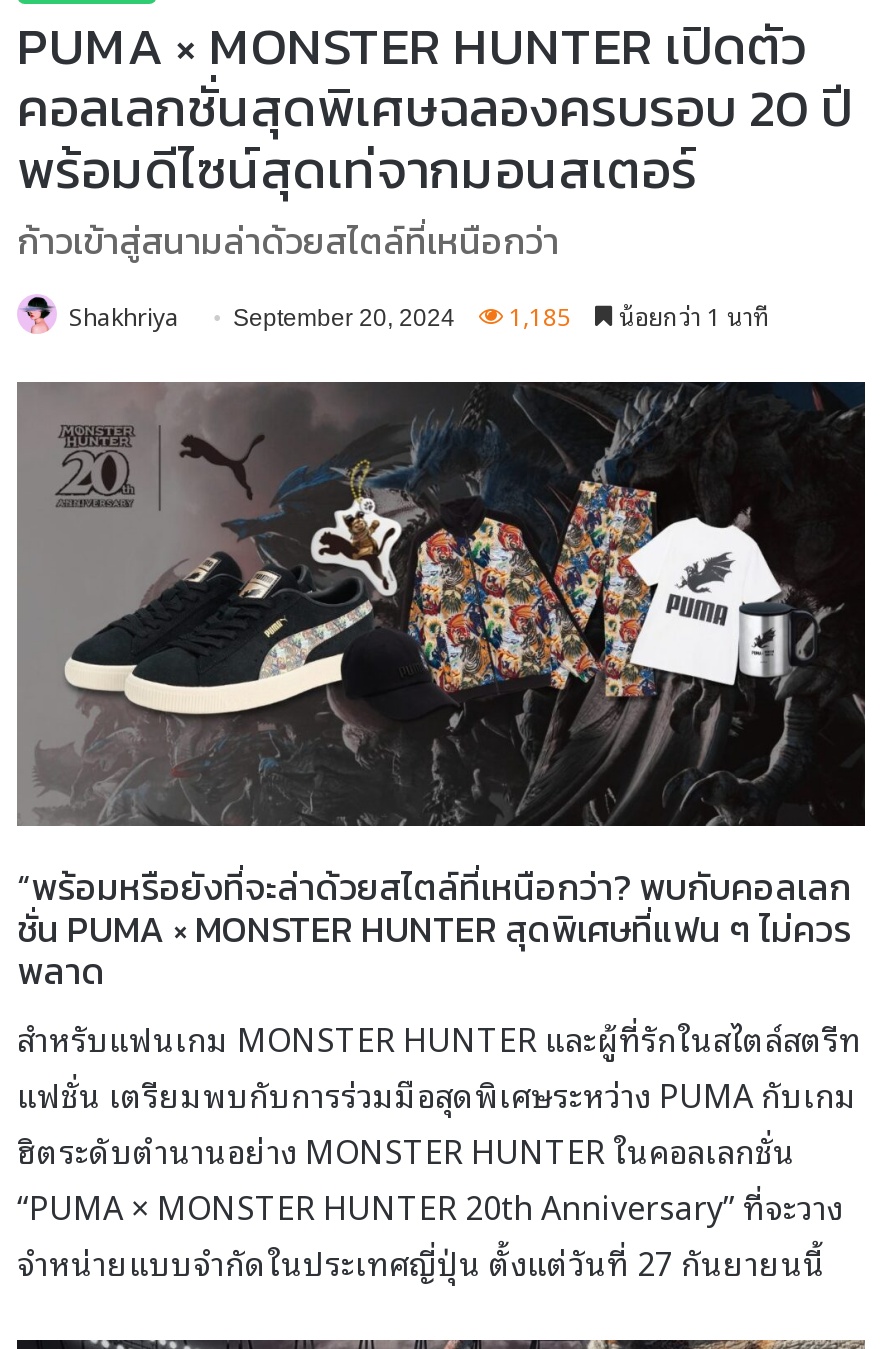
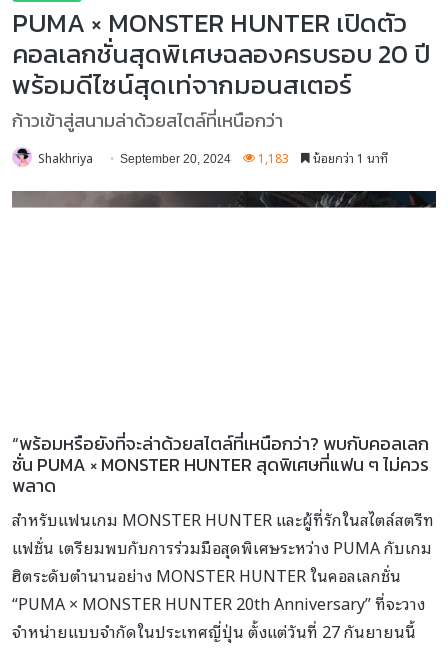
- Shakhriya September 20, 2024 1,185 น้อยกว่า 1 นาที
+ Shakhriya September 20, 2024 1,183 น้อยกว่า 1 นาที

- [image]
